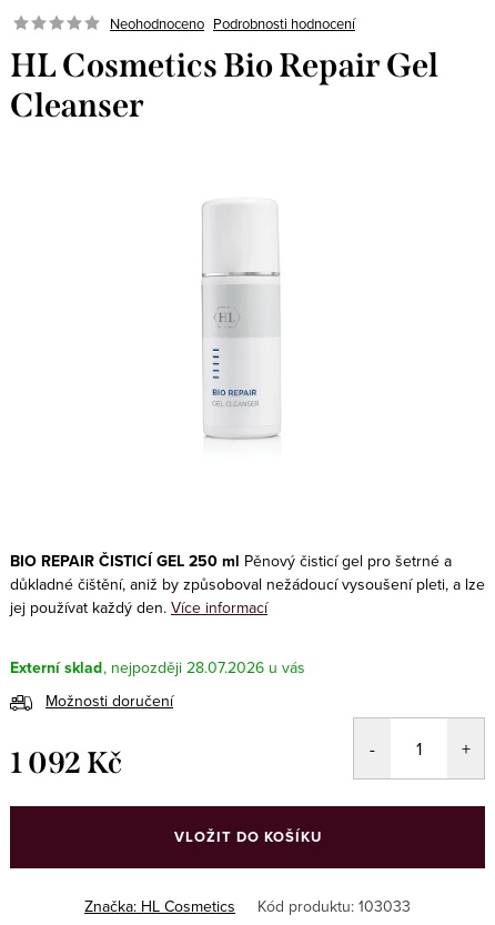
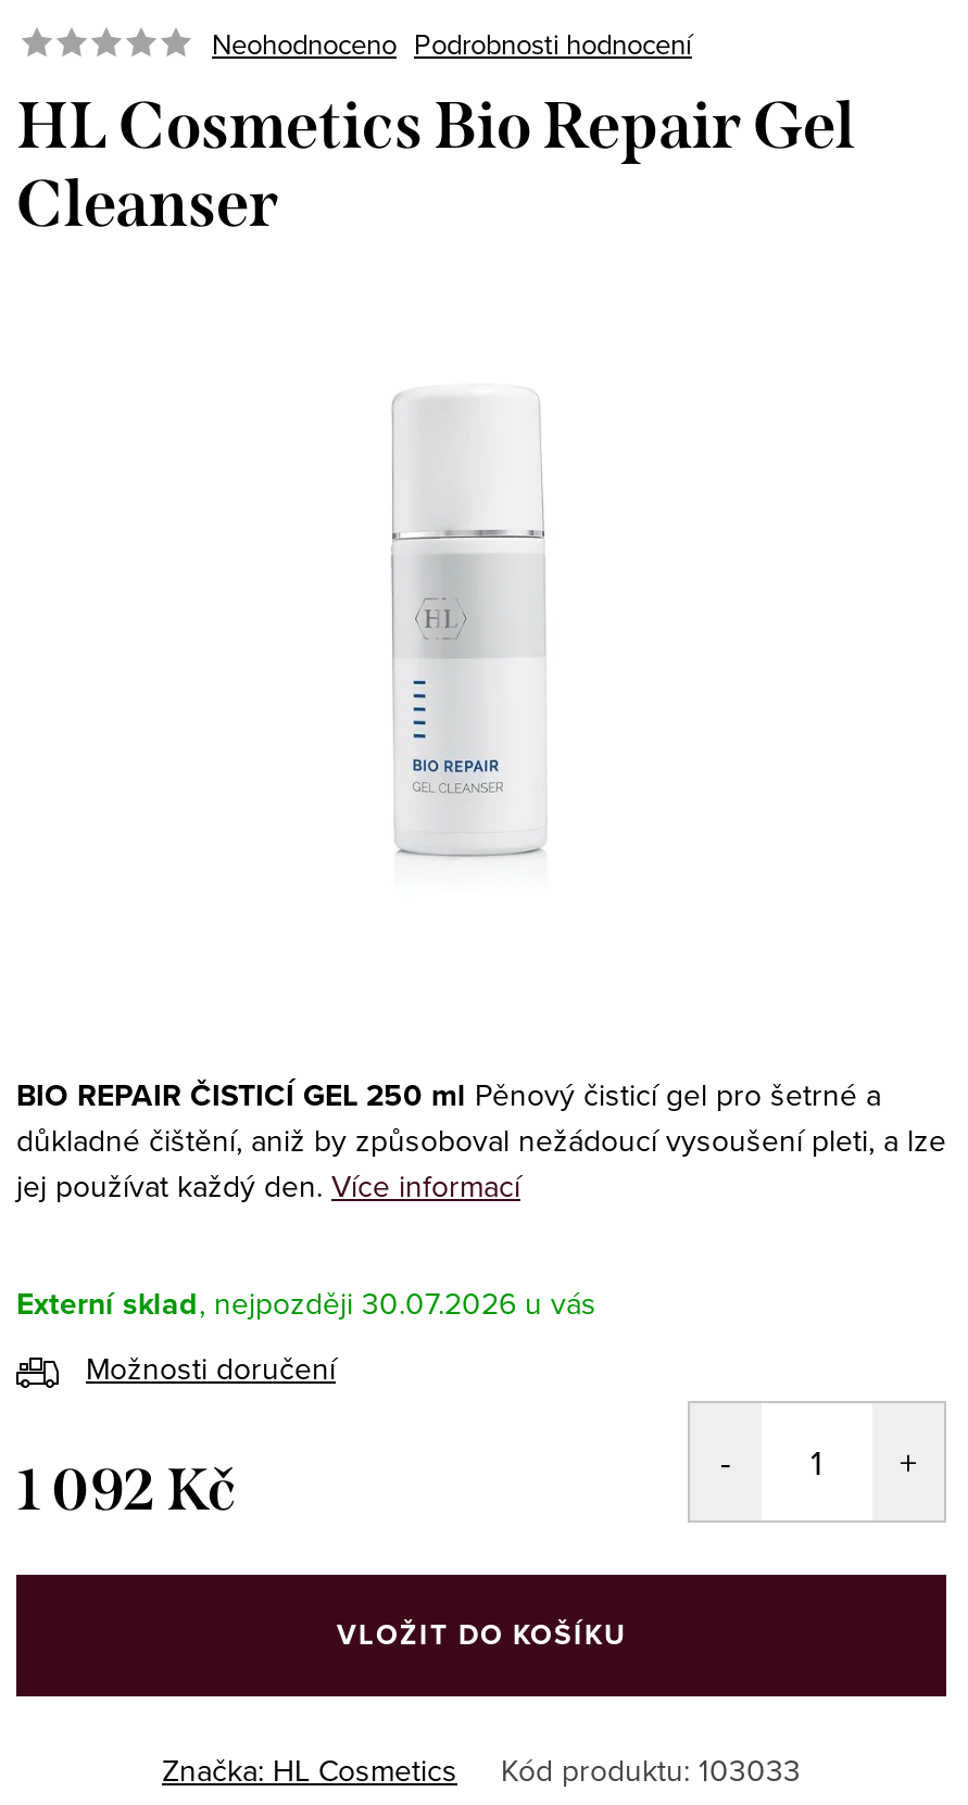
- 28.07.2026
+ 30.07.2026
